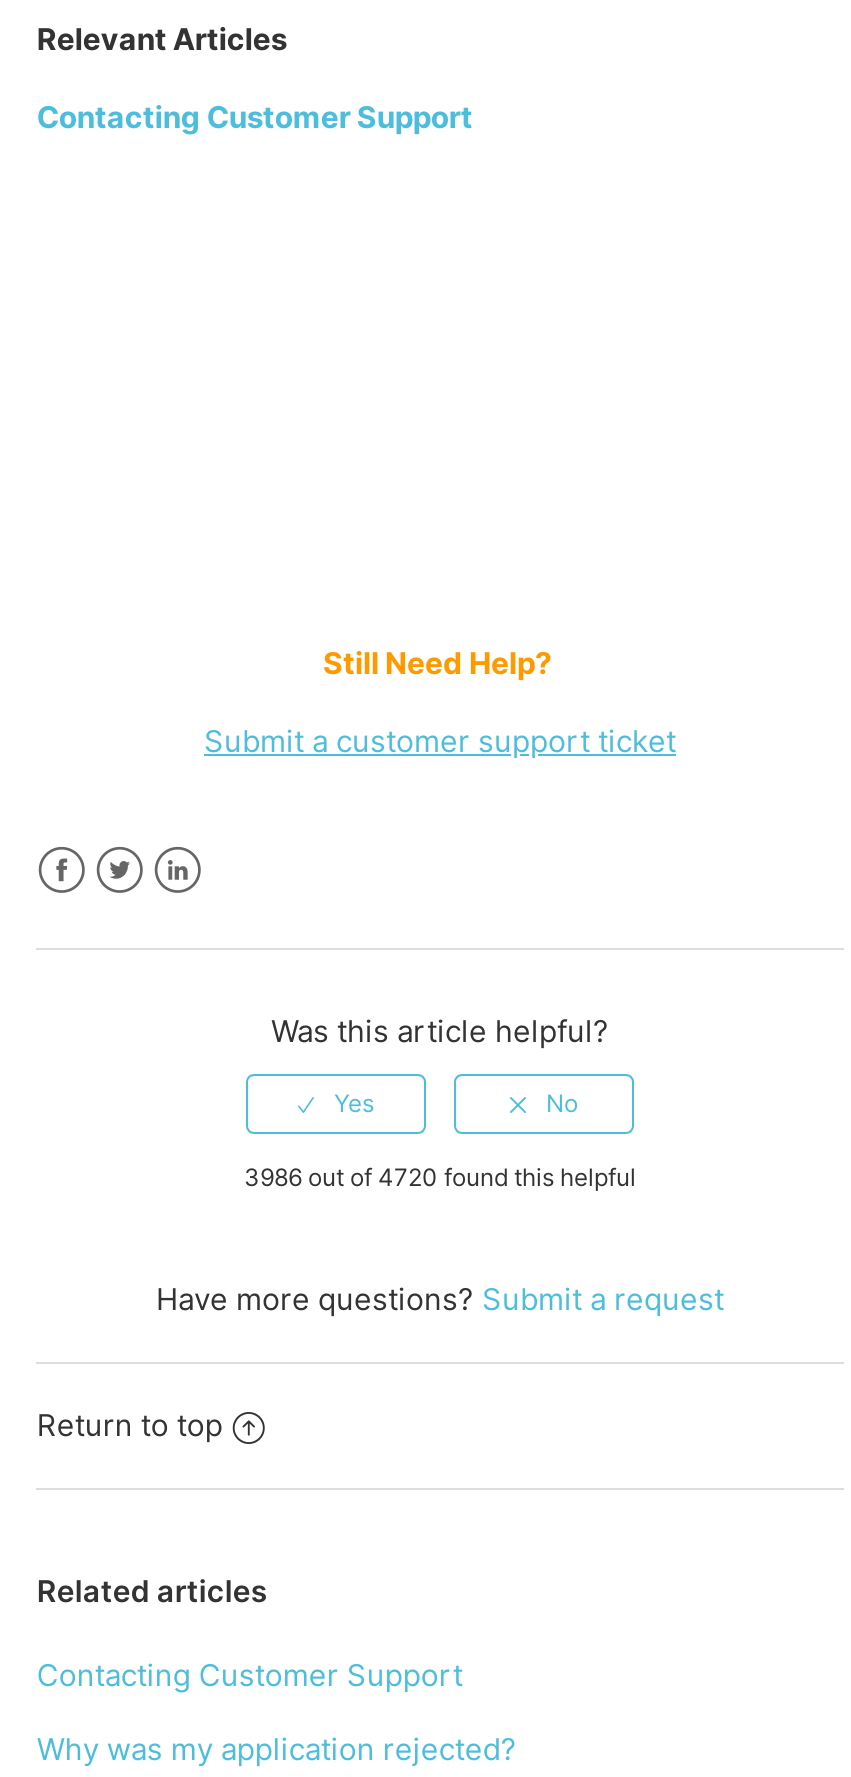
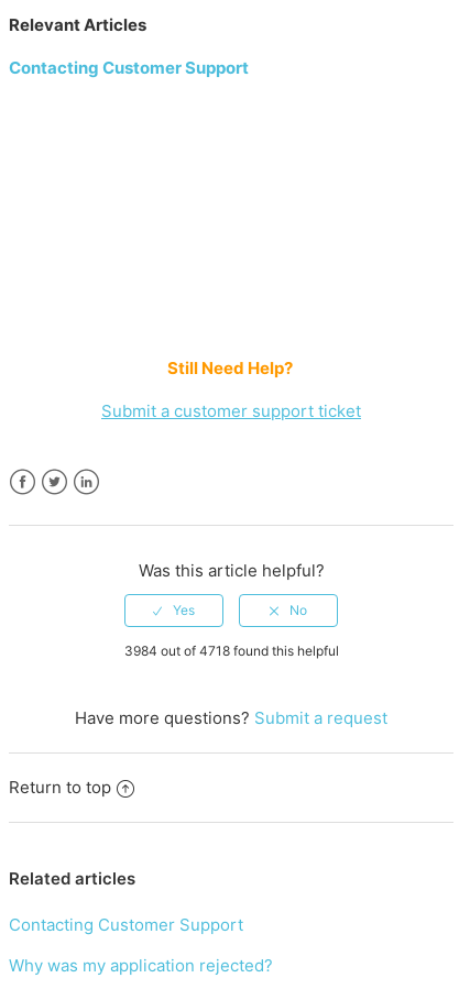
- 3986 out of 4720 found this helpful
+ 3984 out of 4718 found this helpful
